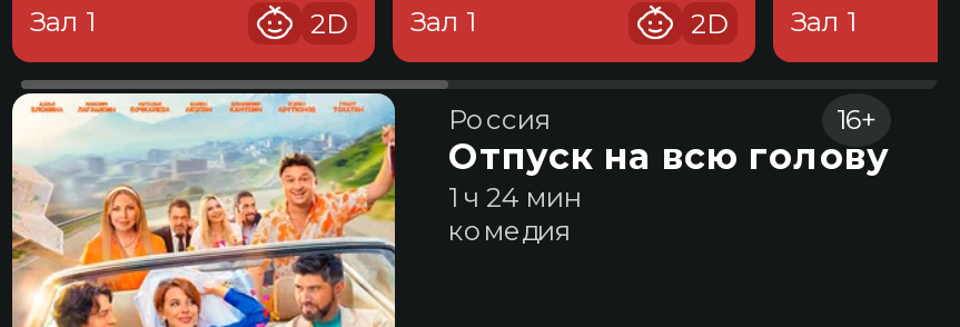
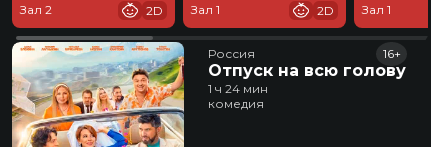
- Зал 1
+ Зал 2
